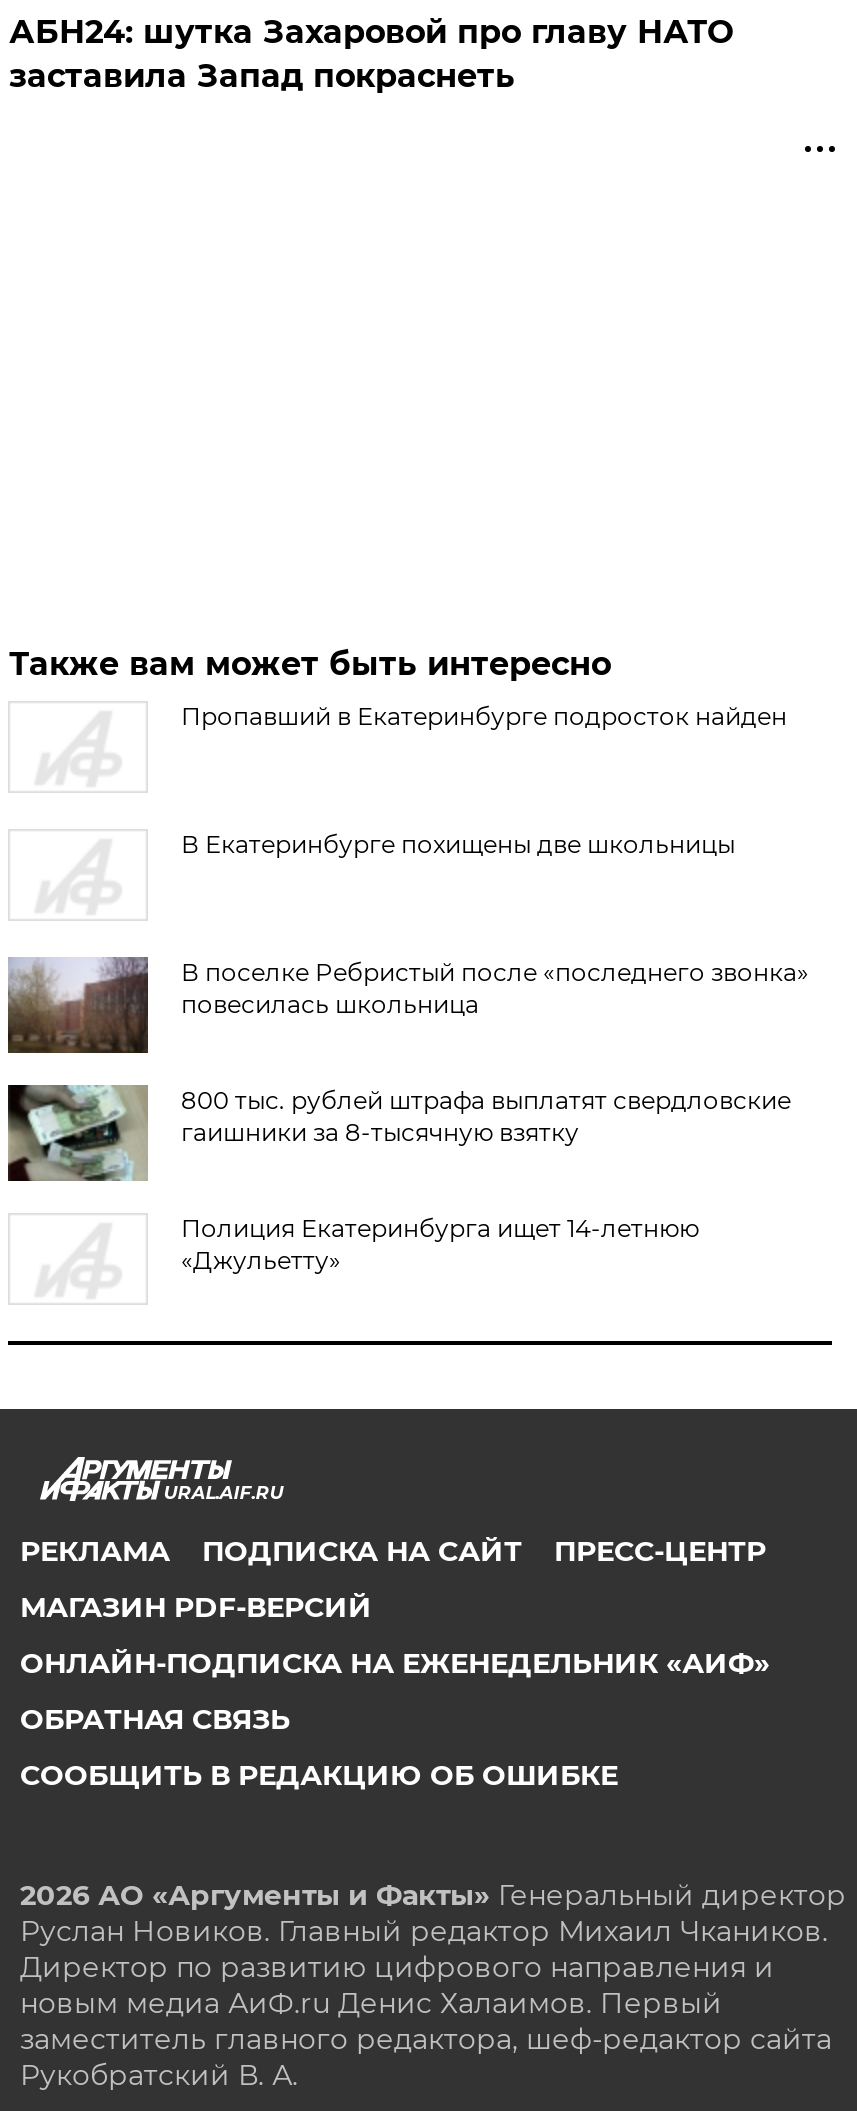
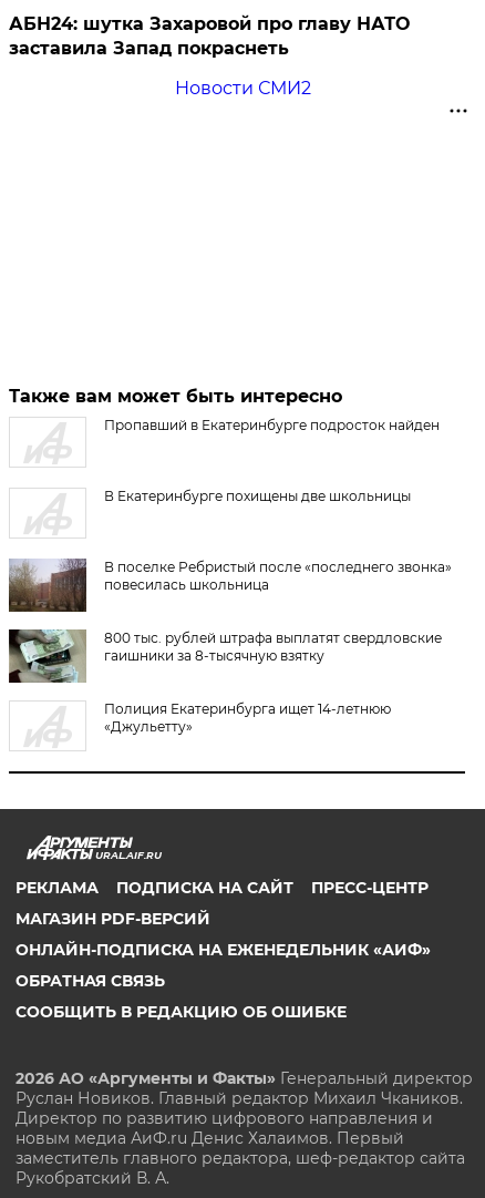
+ Новости СМИ2
